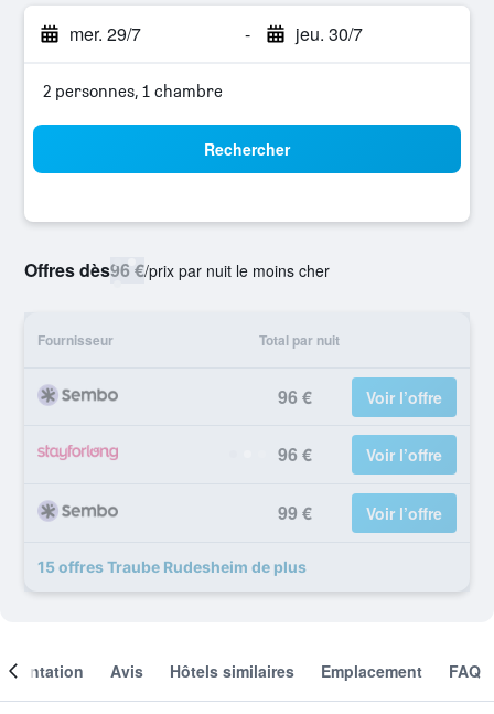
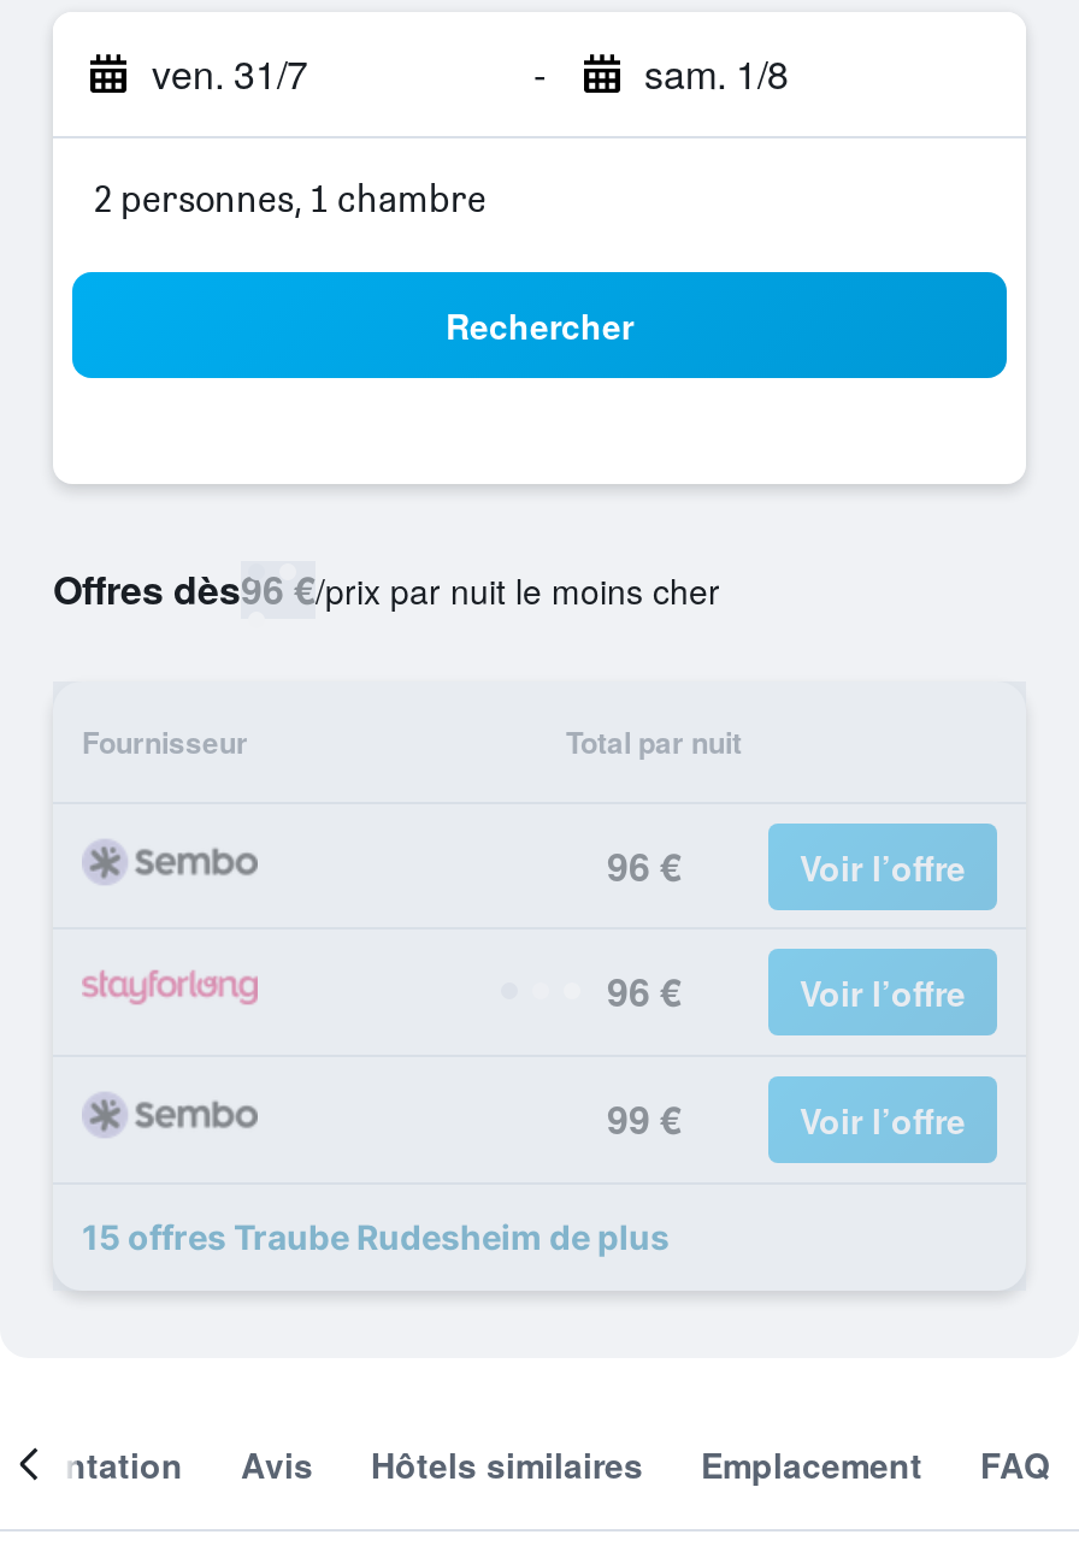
- mer. 29/7
+ ven. 31/7

- jeu. 30/7
+ sam. 1/8
